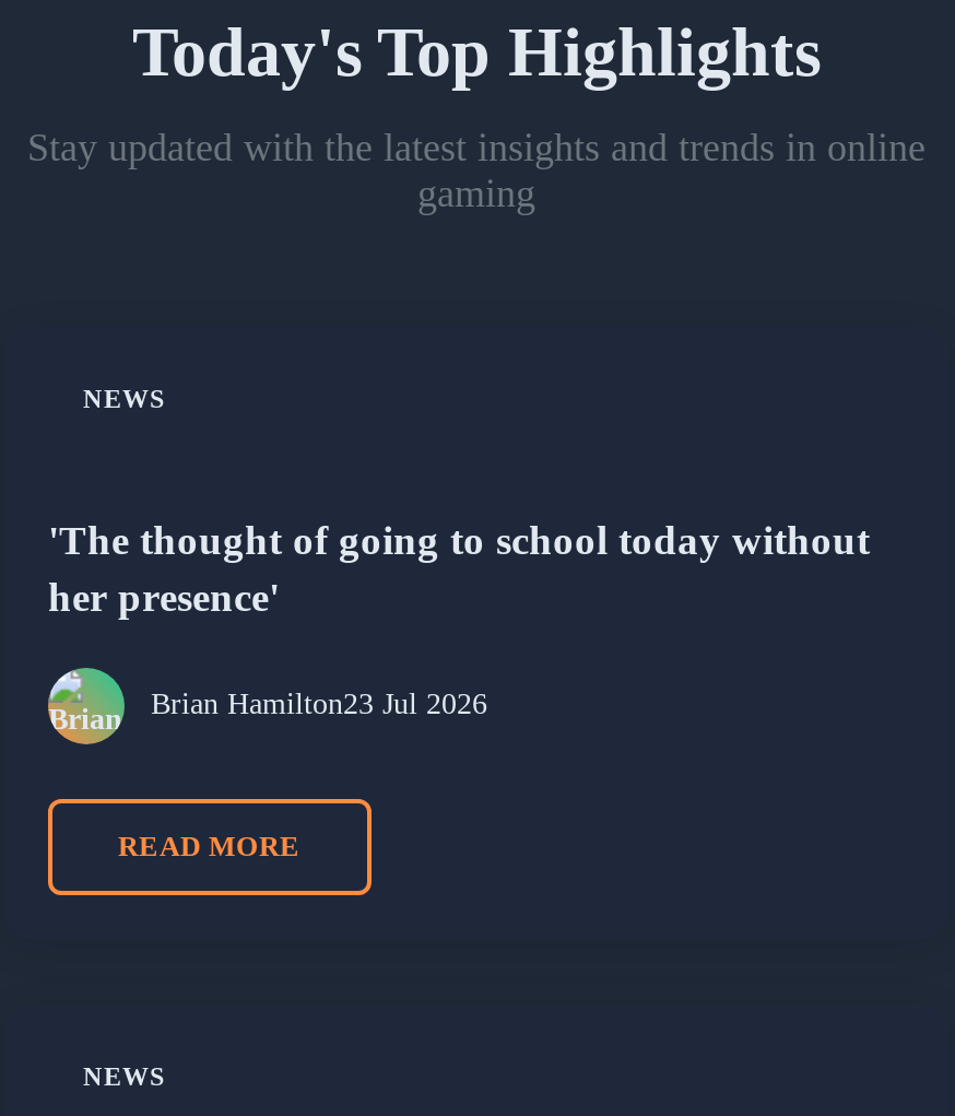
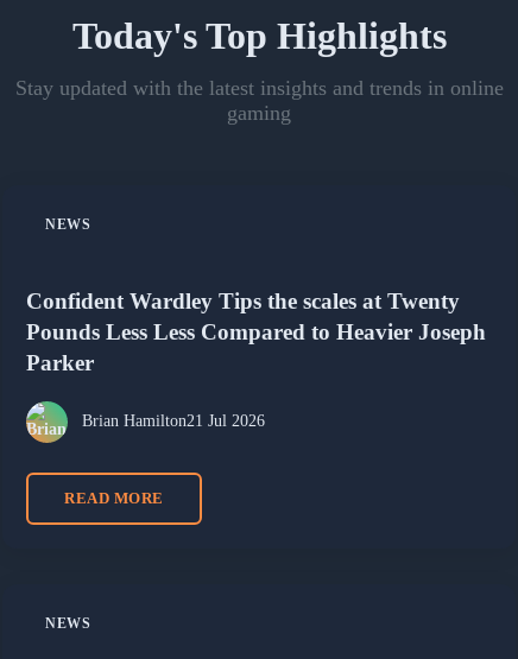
- 'The thought of going to school today without
- her presence'
+ Confident Wardley Tips the scales at Twenty
+ Pounds Less Less Compared to Heavier Joseph
+ Parker

- Brian Hamilton23 Jul 2026
+ Brian Hamilton21 Jul 2026
